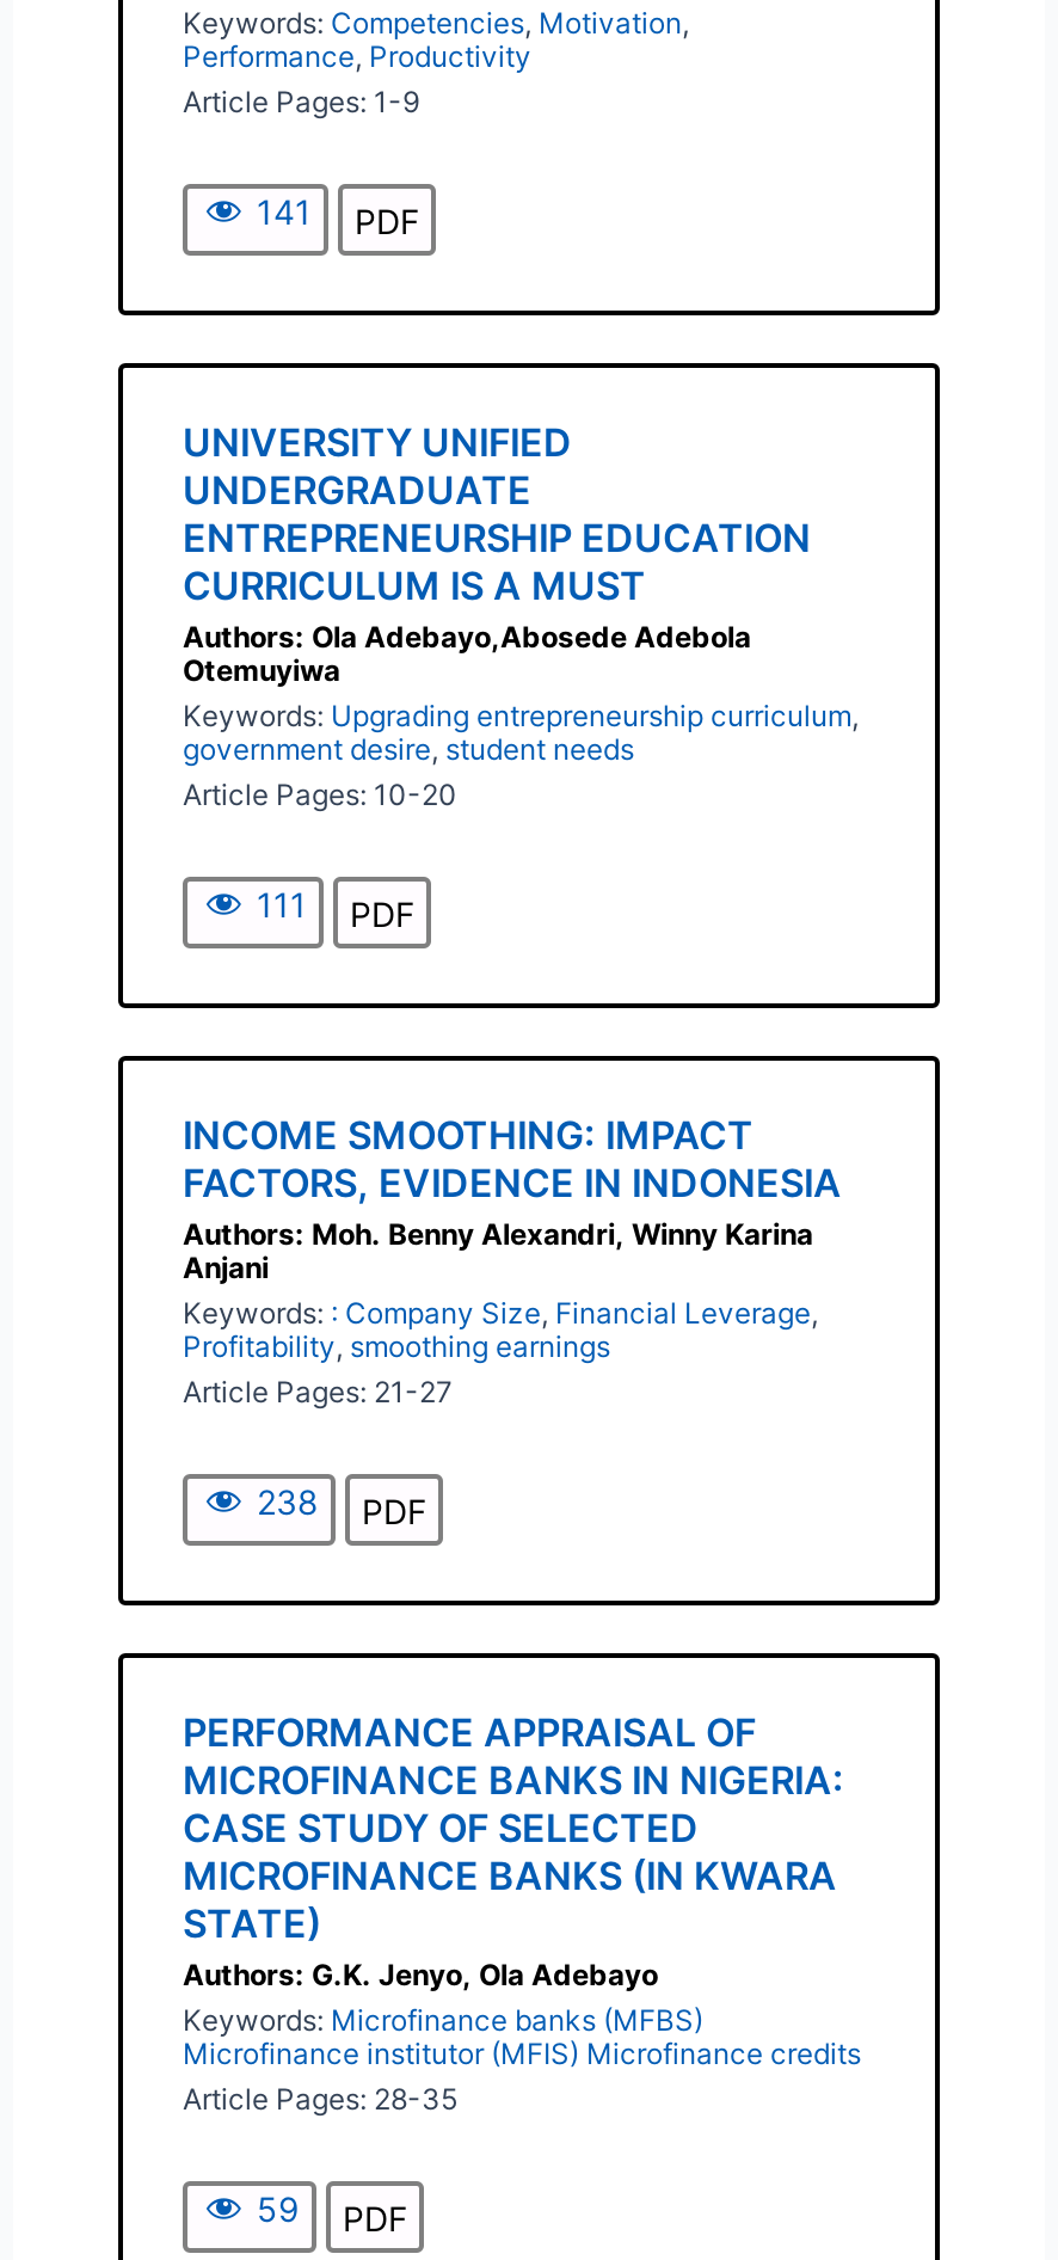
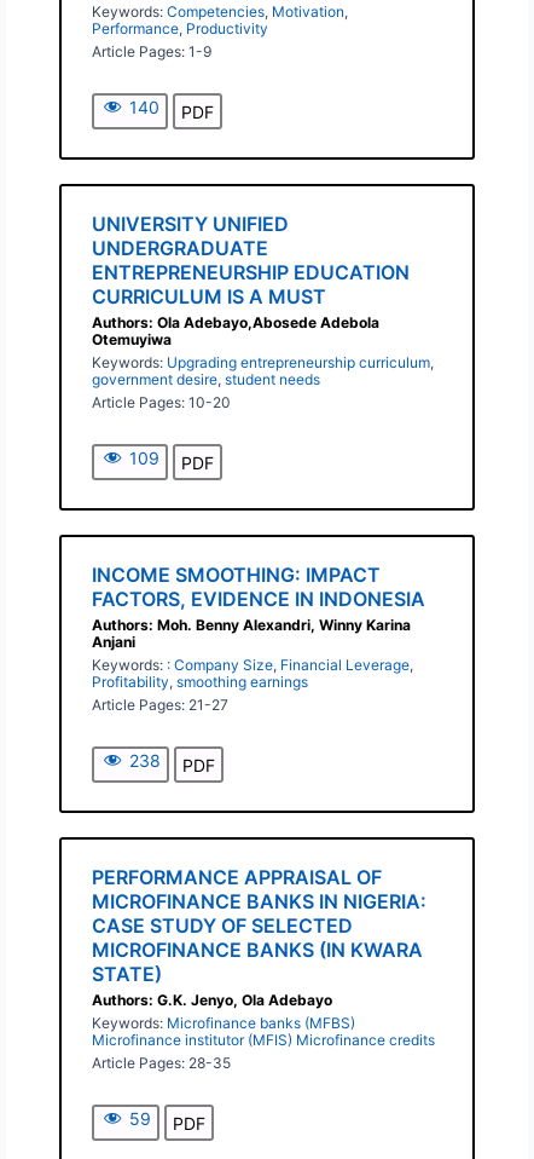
- 141 PDF
+ 140 PDF

- 111 PDF
+ 109 PDF
